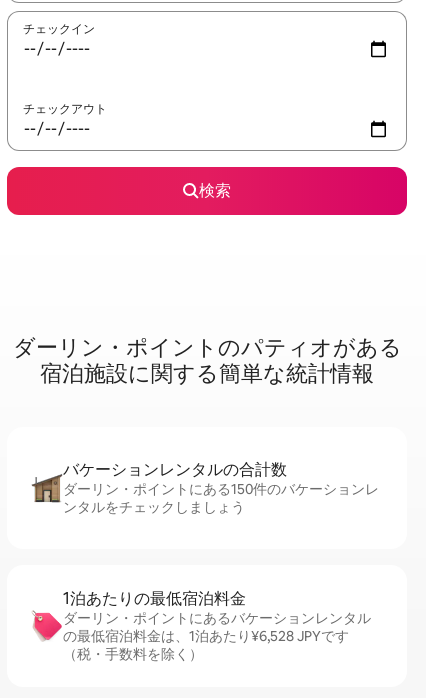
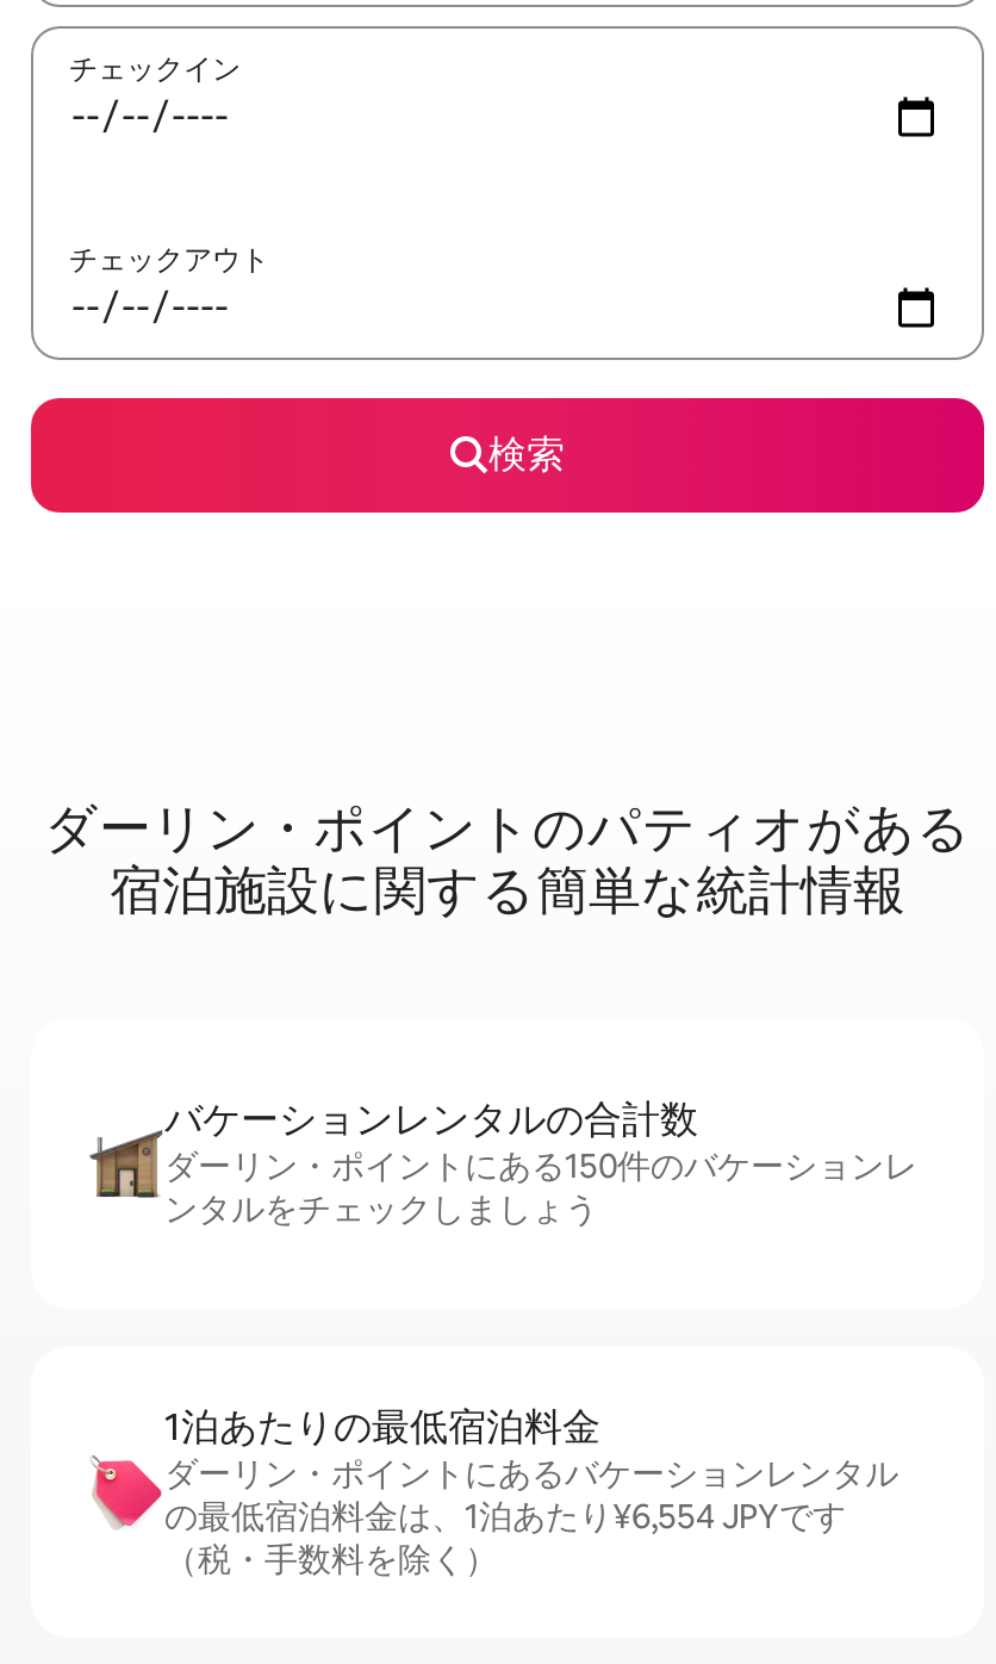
- の最低宿泊料金は、1泊あたり¥6,528 JPYです
+ の最低宿泊料金は、1泊あたり¥6,554 JPYです
